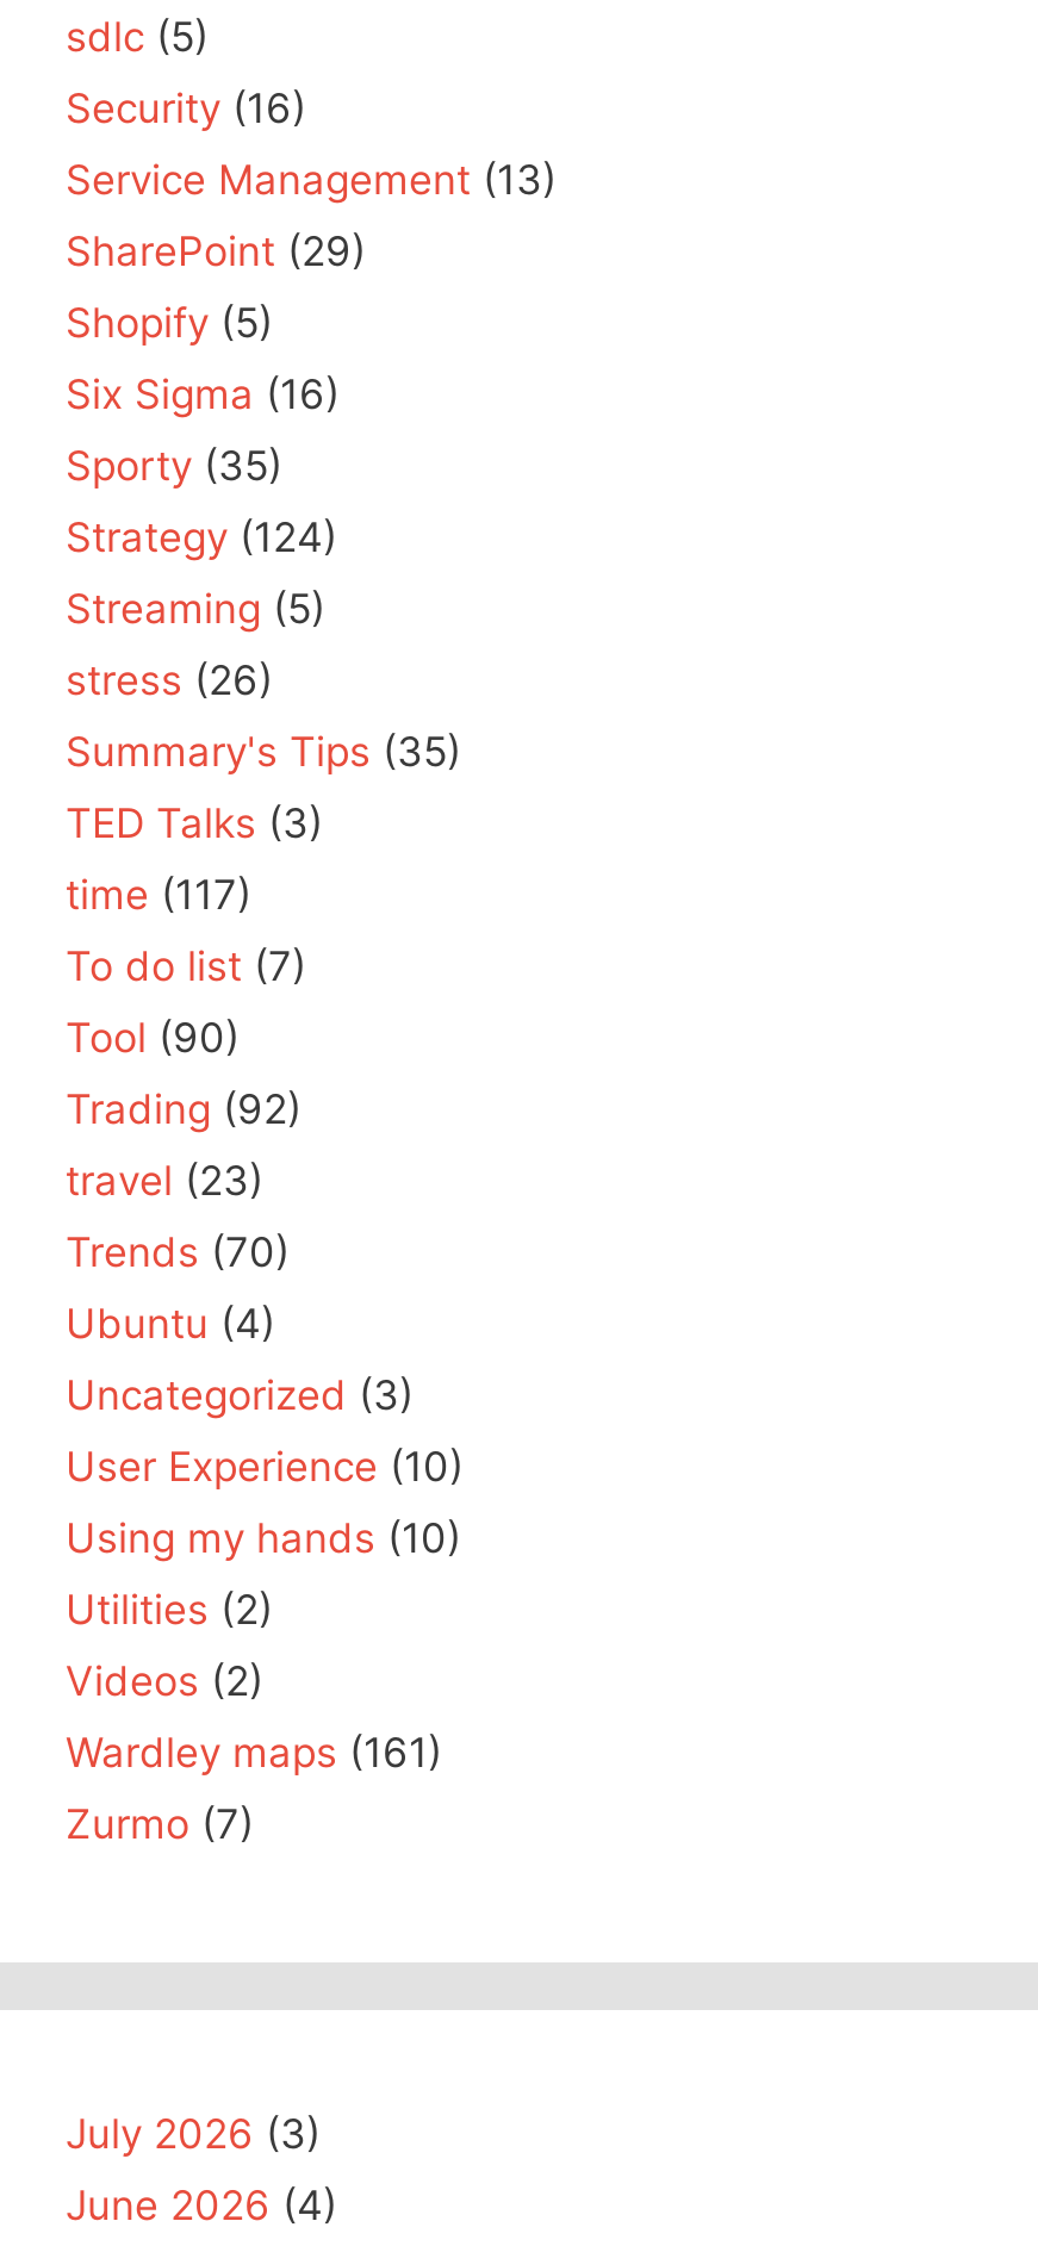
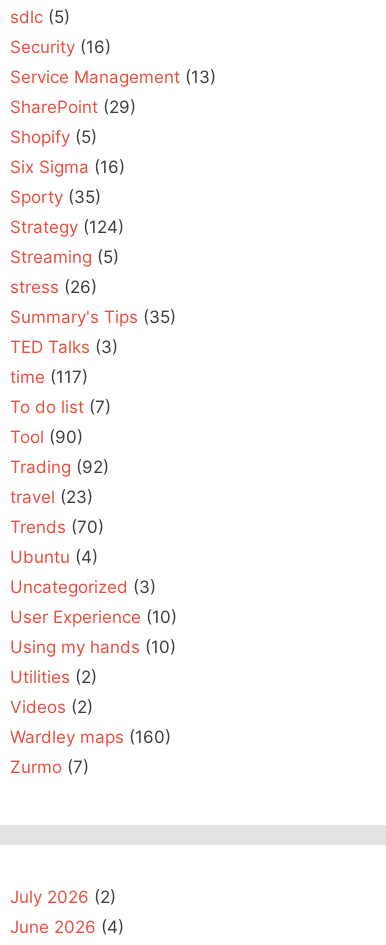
- Wardley maps (161)
+ Wardley maps (160)

- July 2026 (3)
+ July 2026 (2)
